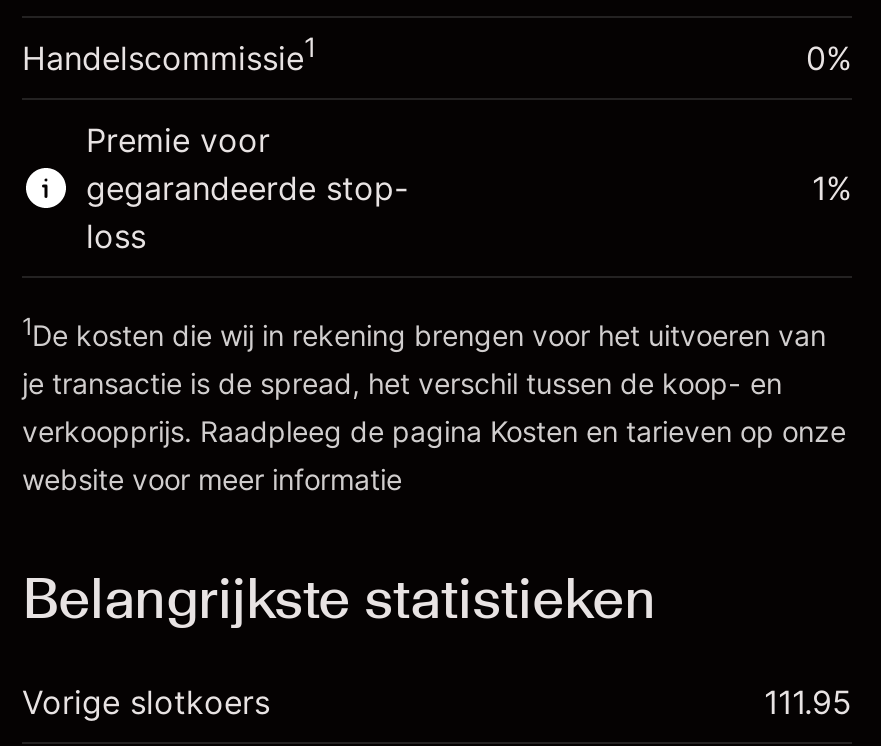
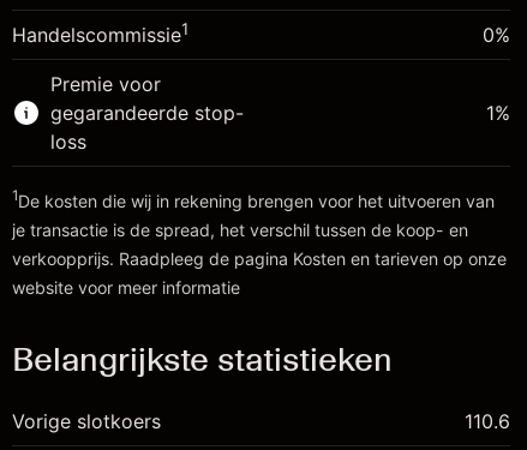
- 111.95
+ 110.6
